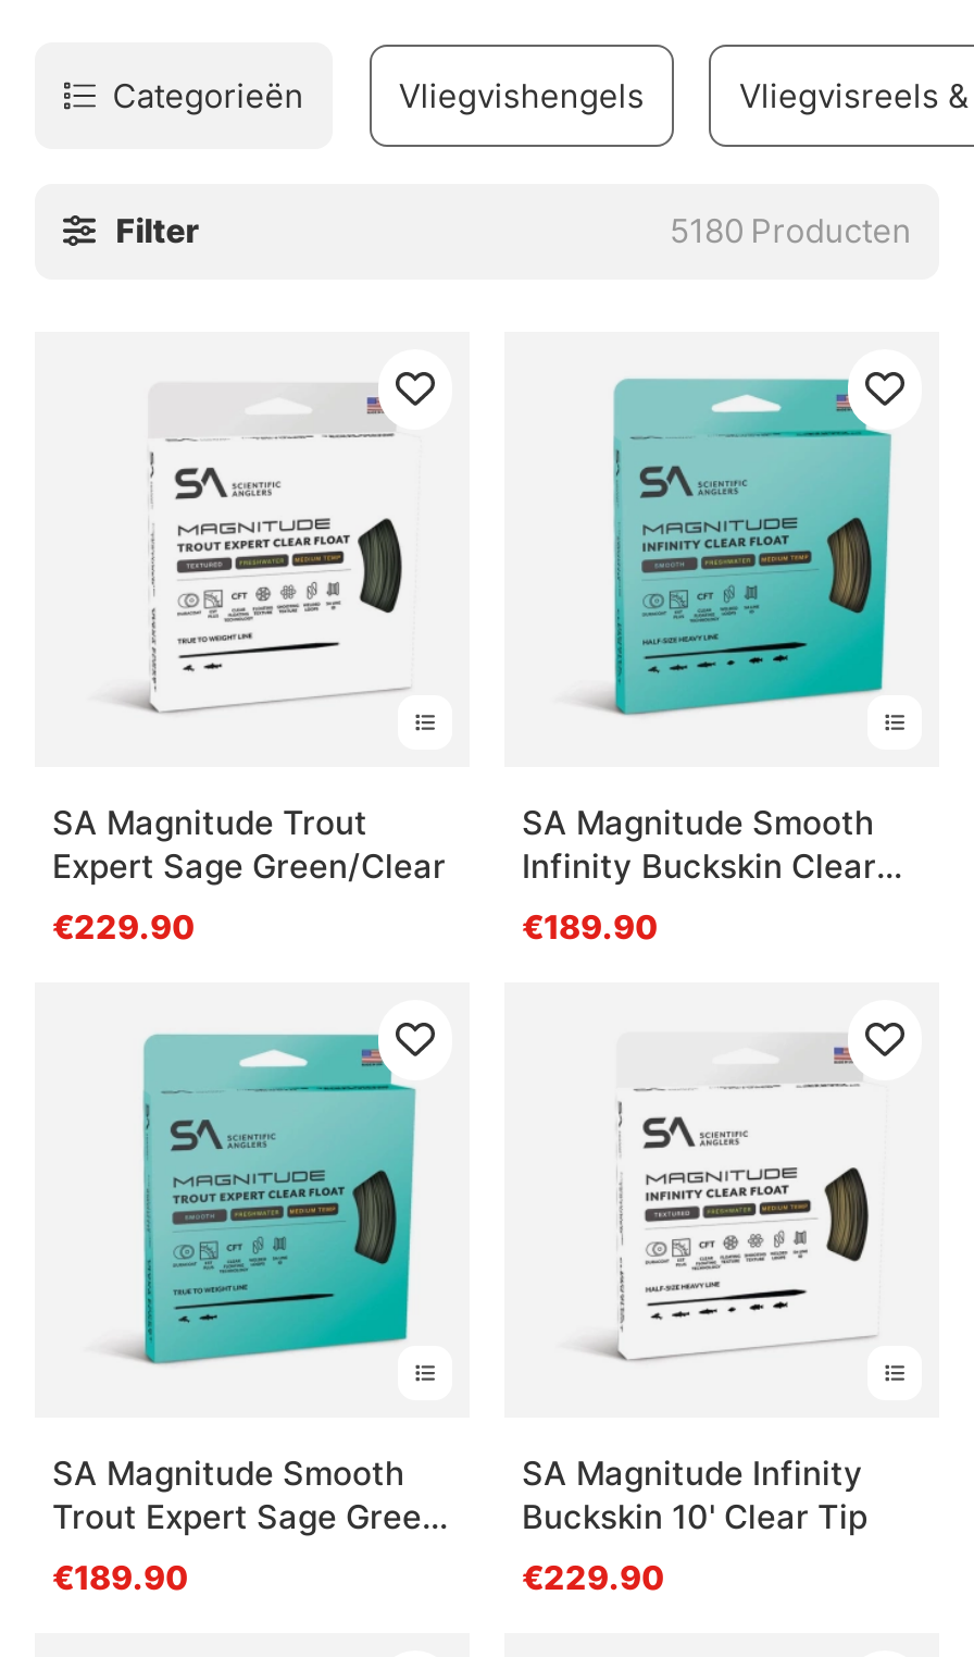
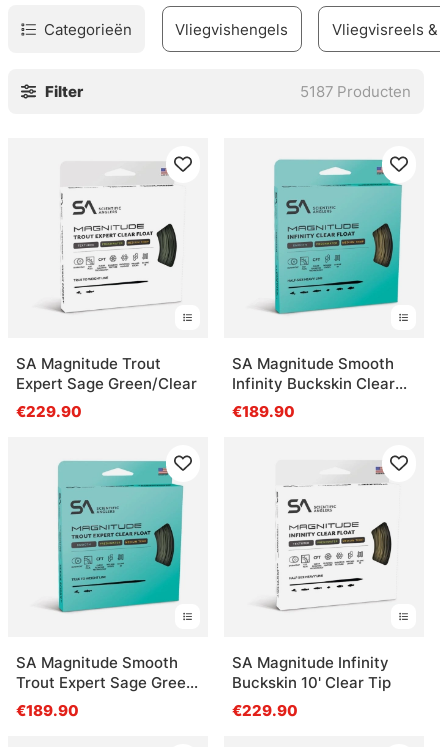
- 5180 Producten
+ 5187 Producten
